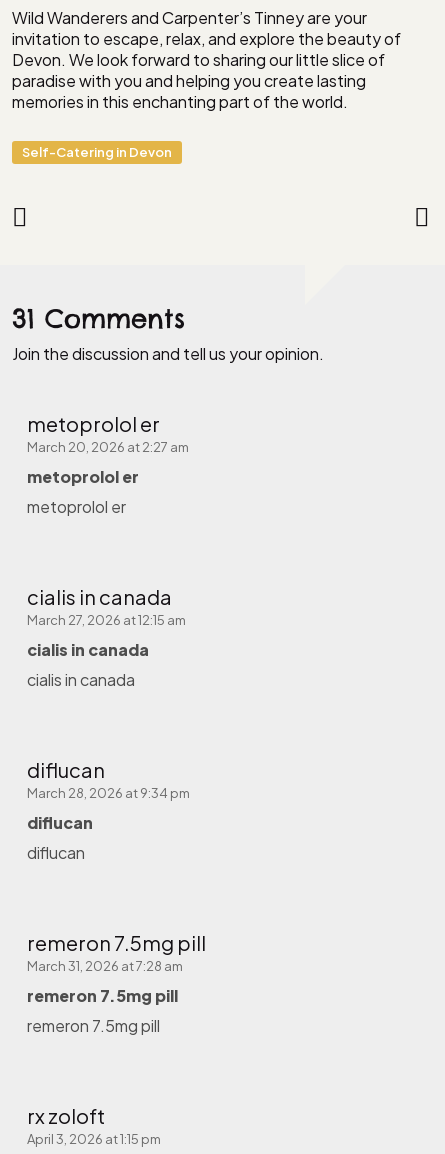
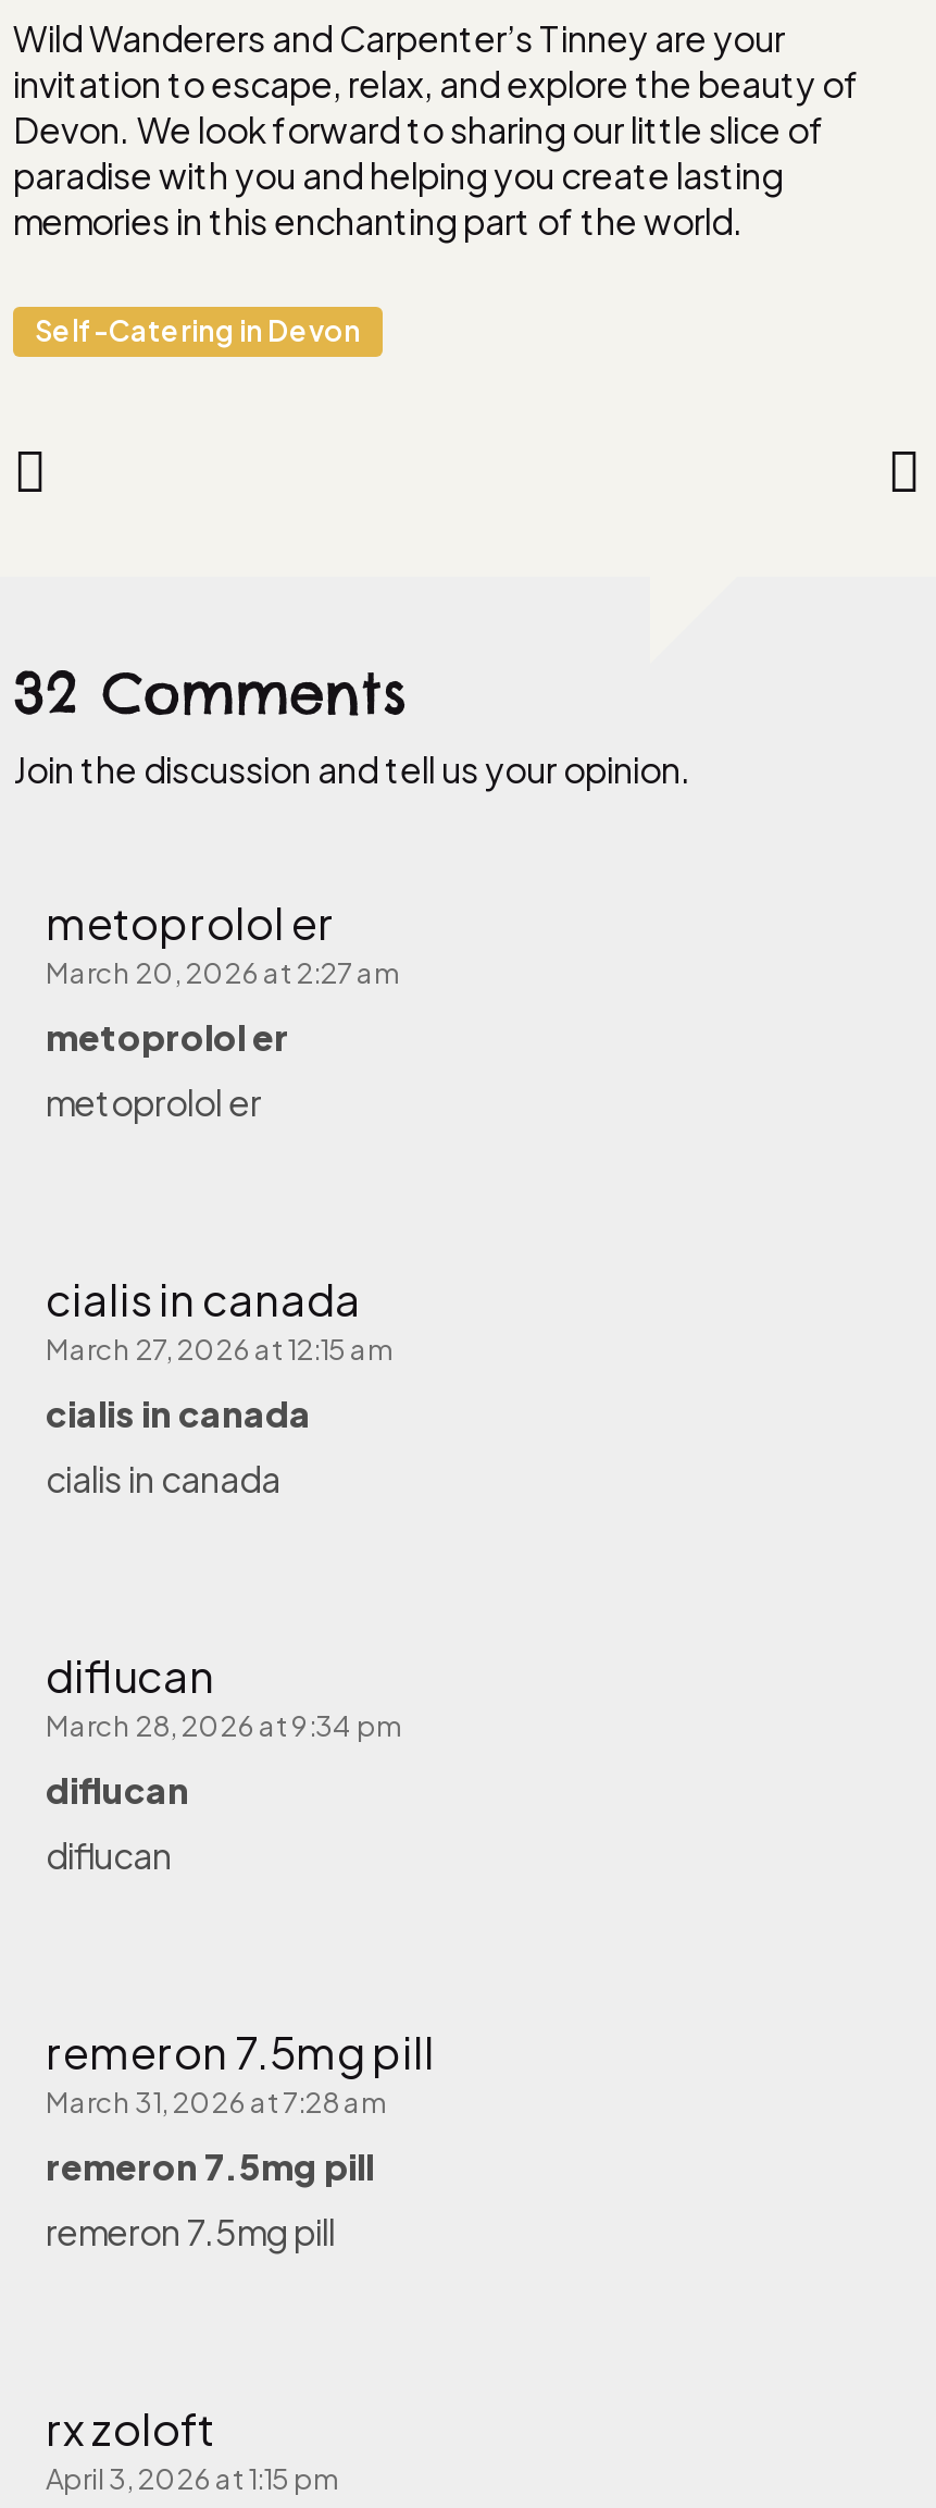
- 31 Comments
+ 32 Comments
